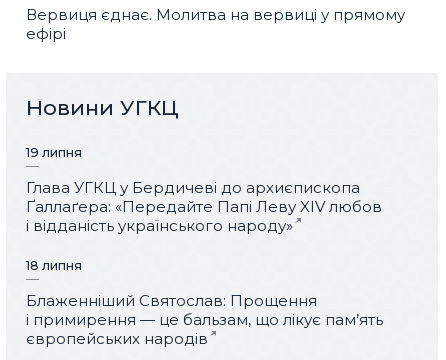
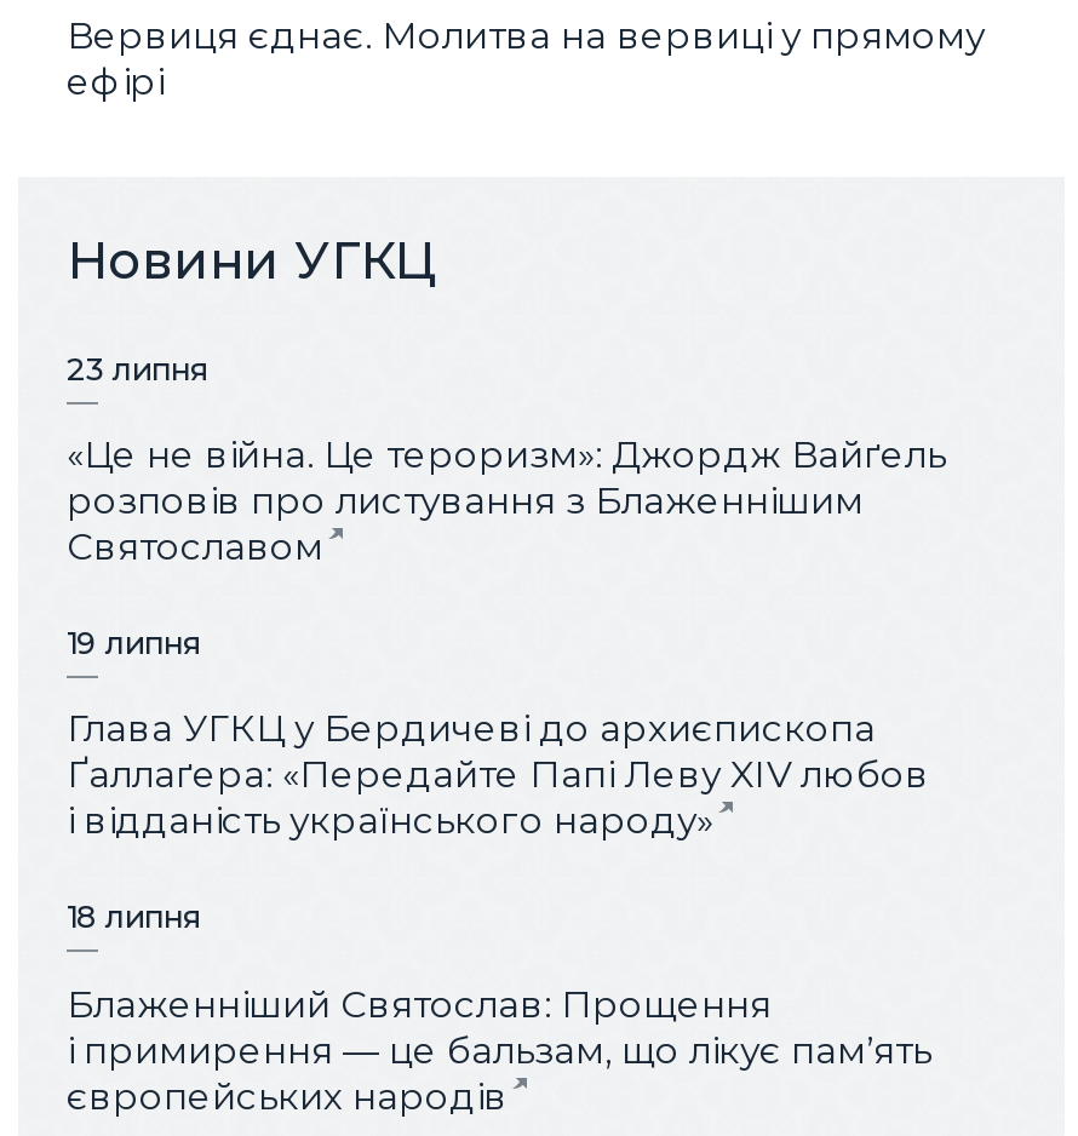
+ 23 липня
+ «Це не війна. Це тероризм»: Джордж Вайґель
+ розповів про листування з Блаженнішим
+ Святославом
